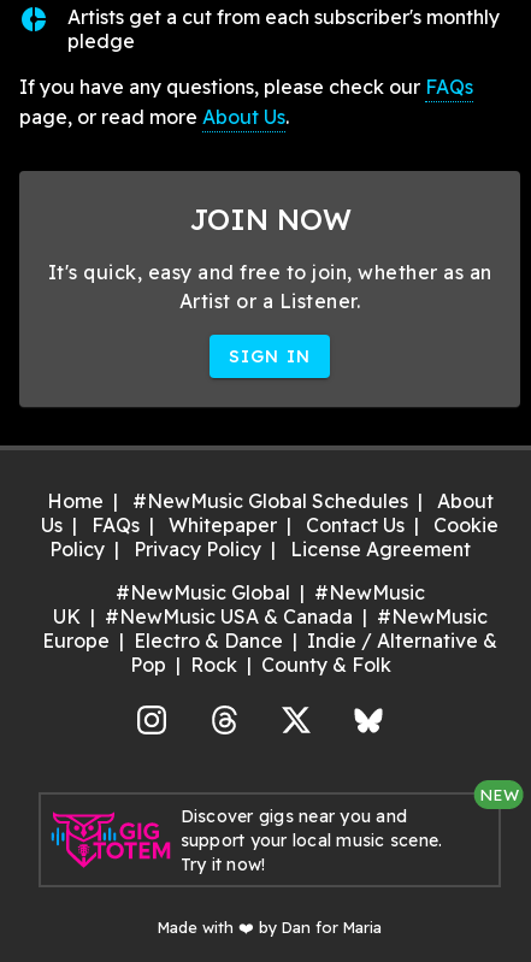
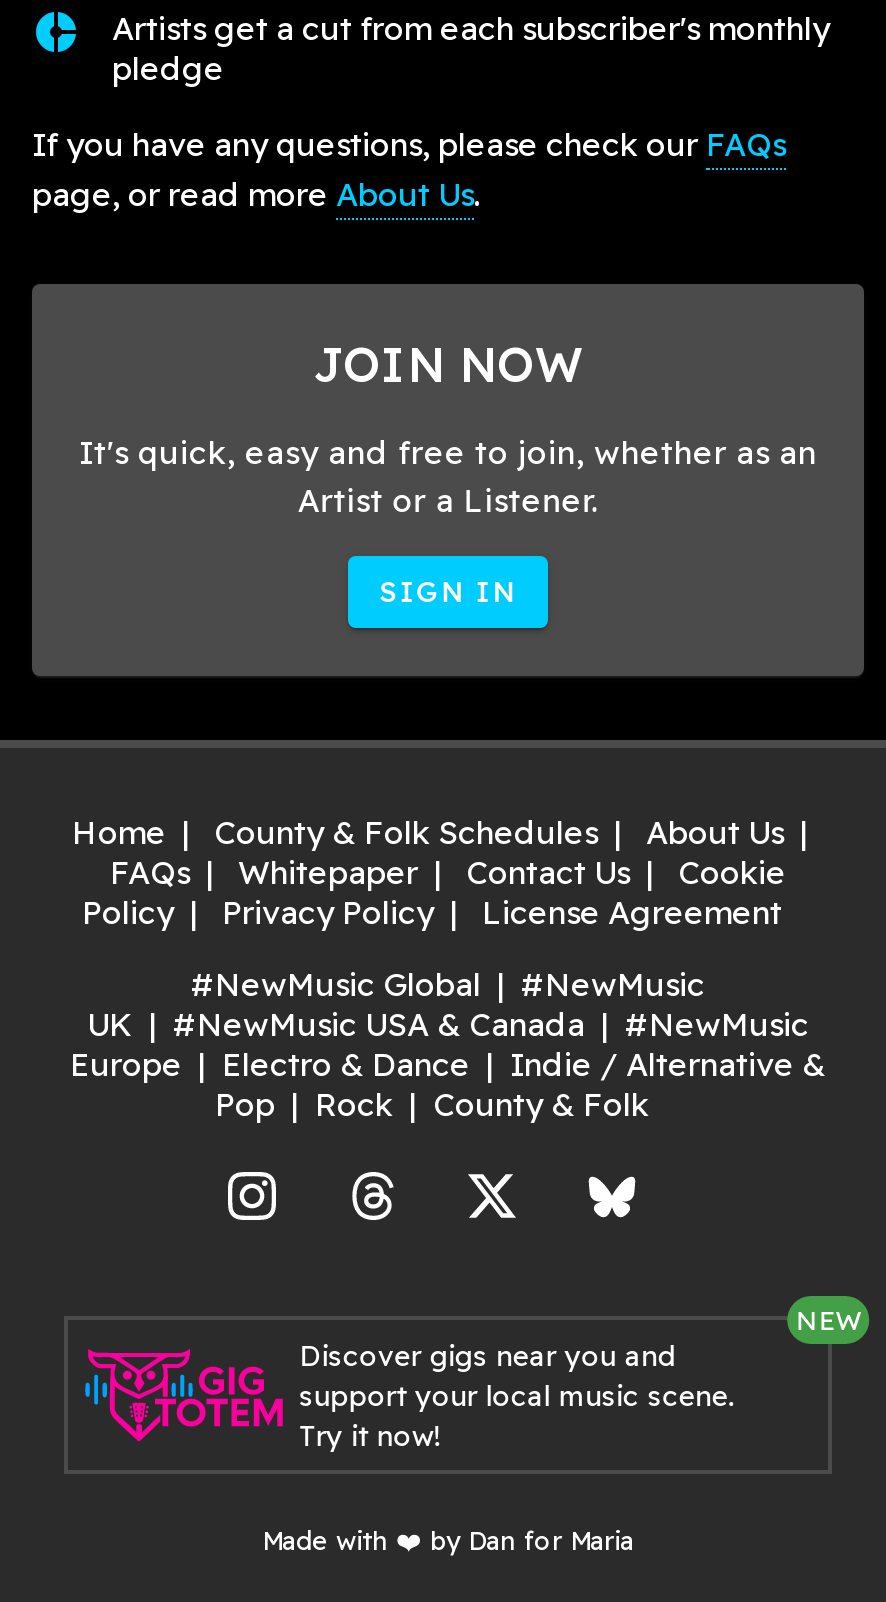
- #NewMusic Global Schedules
- About
- Us
+ County & Folk Schedules
+ About Us
